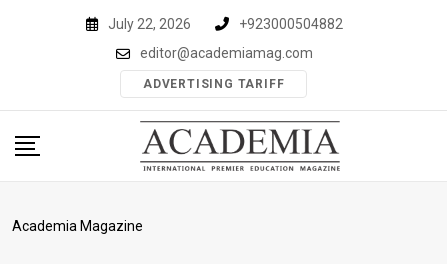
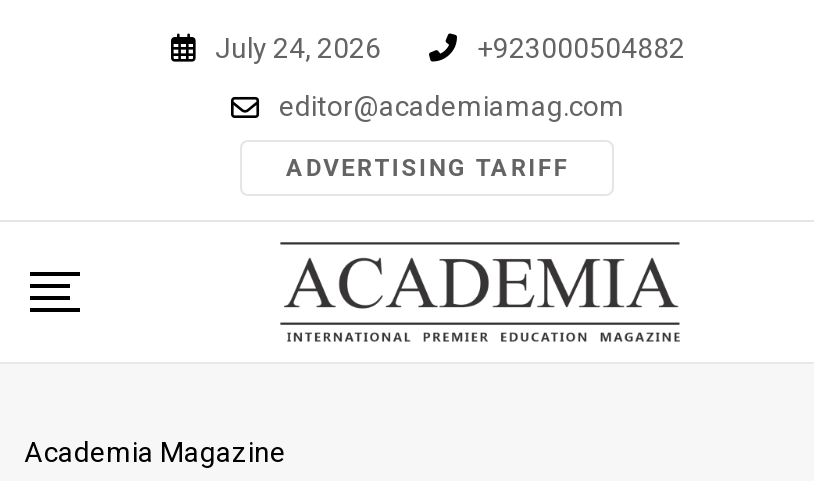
- July 22, 2026
+ July 24, 2026
